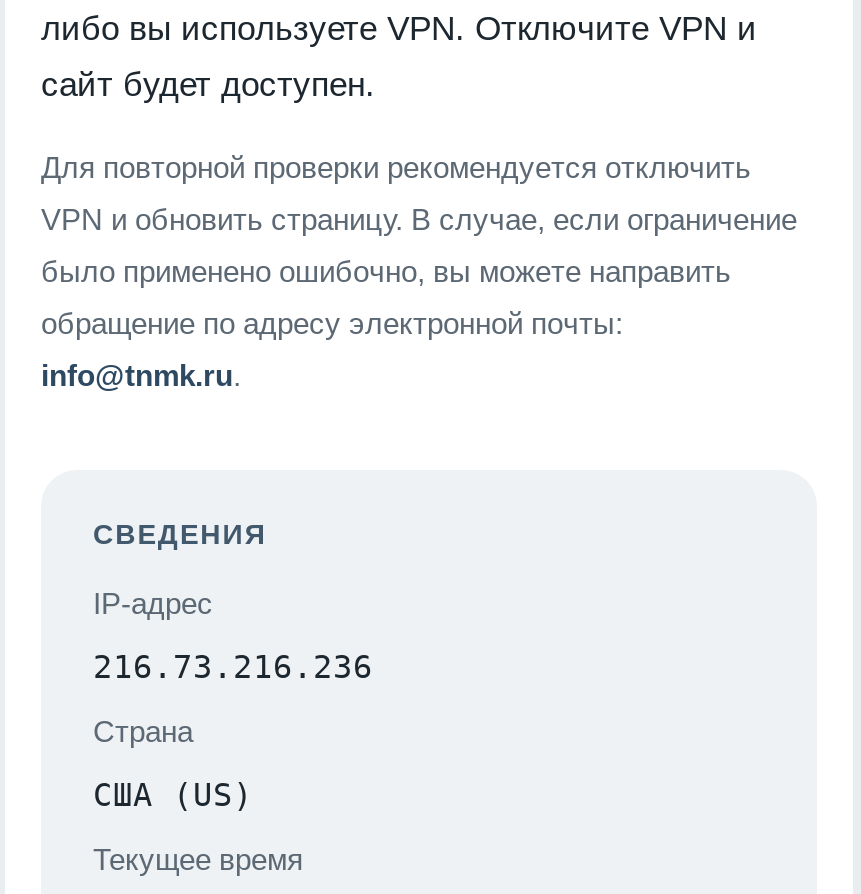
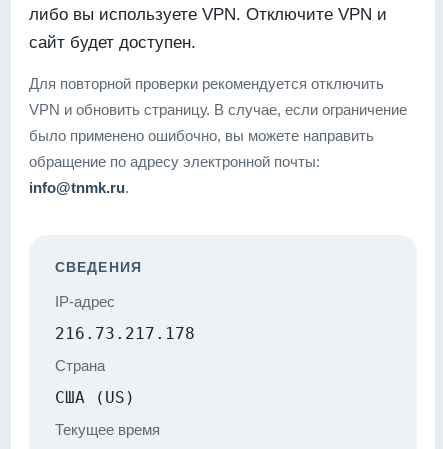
- 216.73.216.236
+ 216.73.217.178
